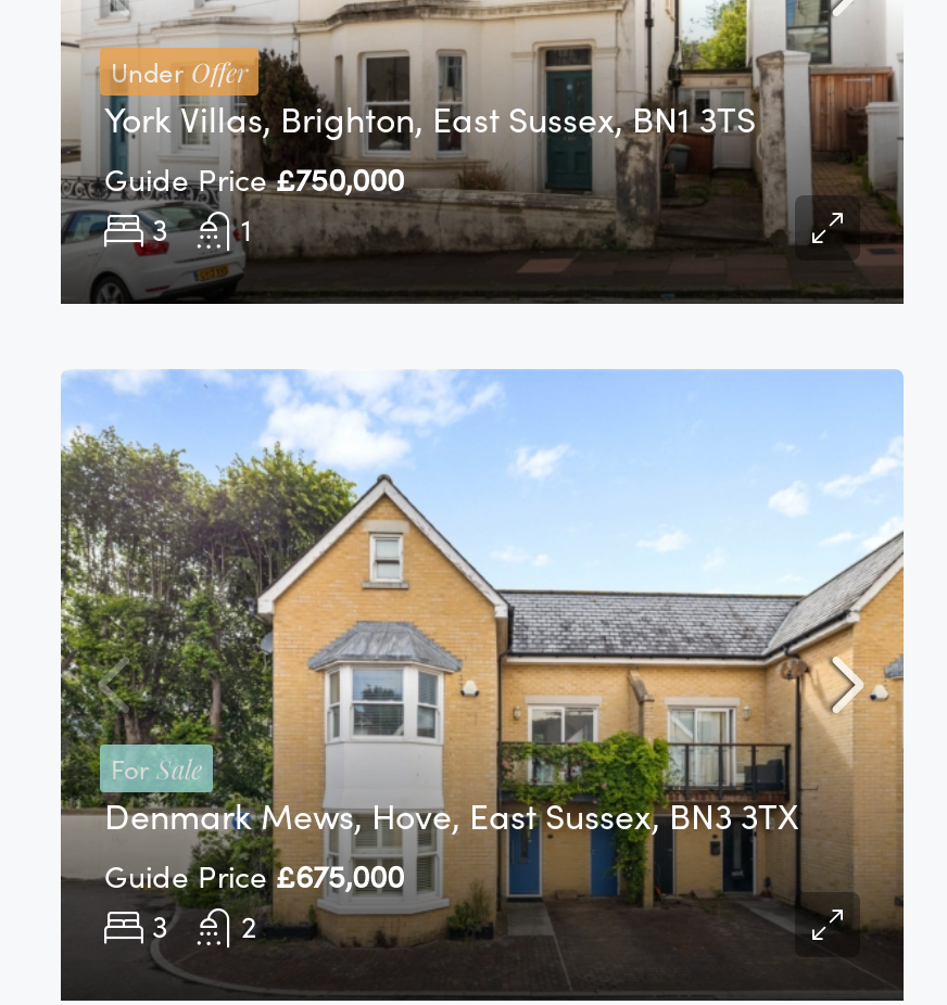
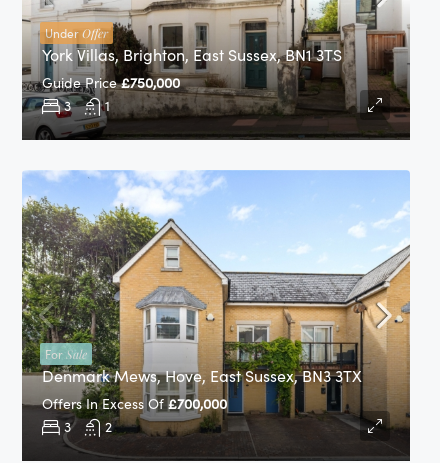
- Guide Price £675,000
+ Offers In Excess Of £700,000
